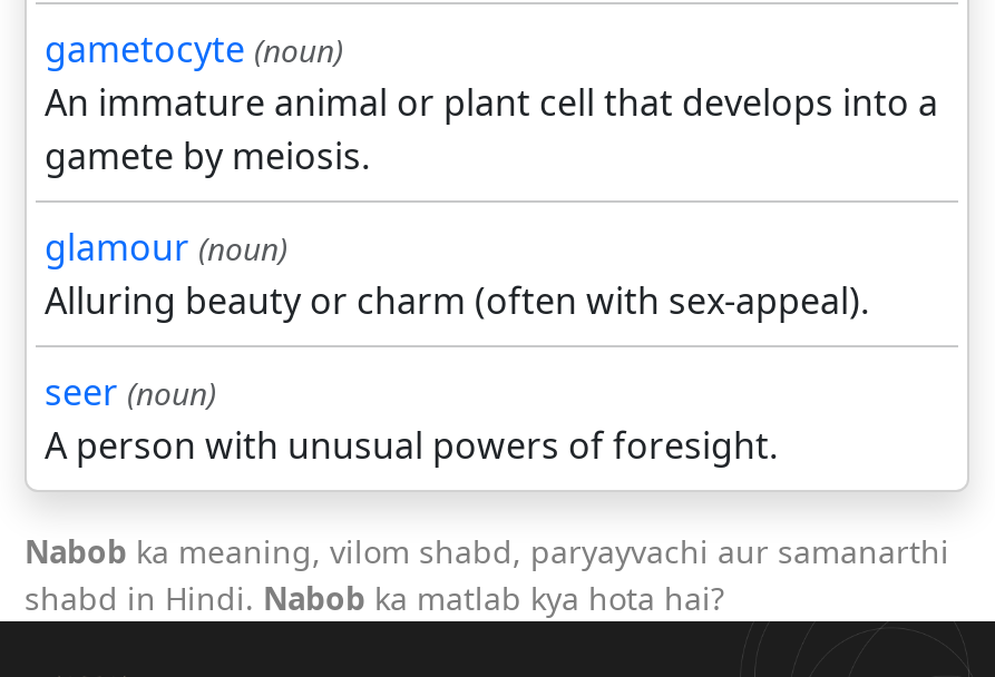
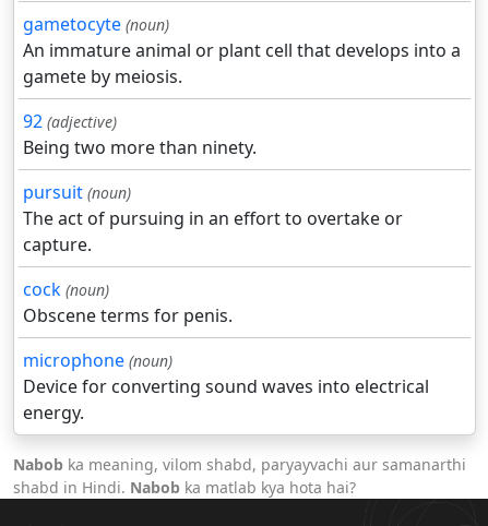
- glamour (noun)
- Alluring beauty or charm (often with sex-appeal).
- seer (noun)
- A person with unusual powers of foresight.
+ 92 (adjective)
+ Being two more than ninety.
+ pursuit (noun)
+ The act of pursuing in an effort to overtake or
+ capture.
+ cock (noun)
+ Obscene terms for penis.
+ microphone (noun)
+ Device for converting sound waves into electrical
+ energy.
